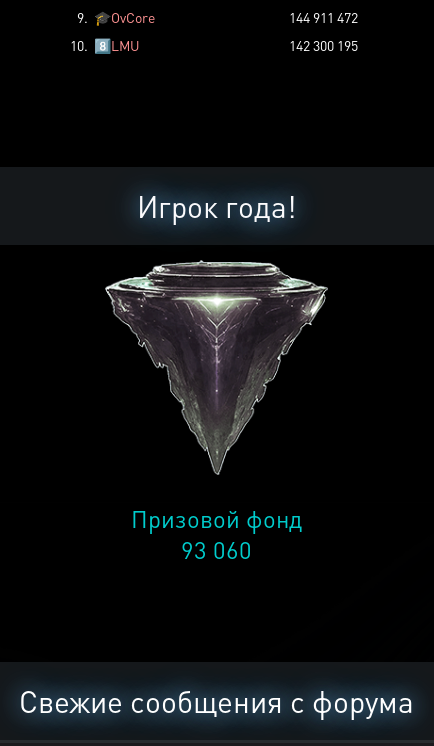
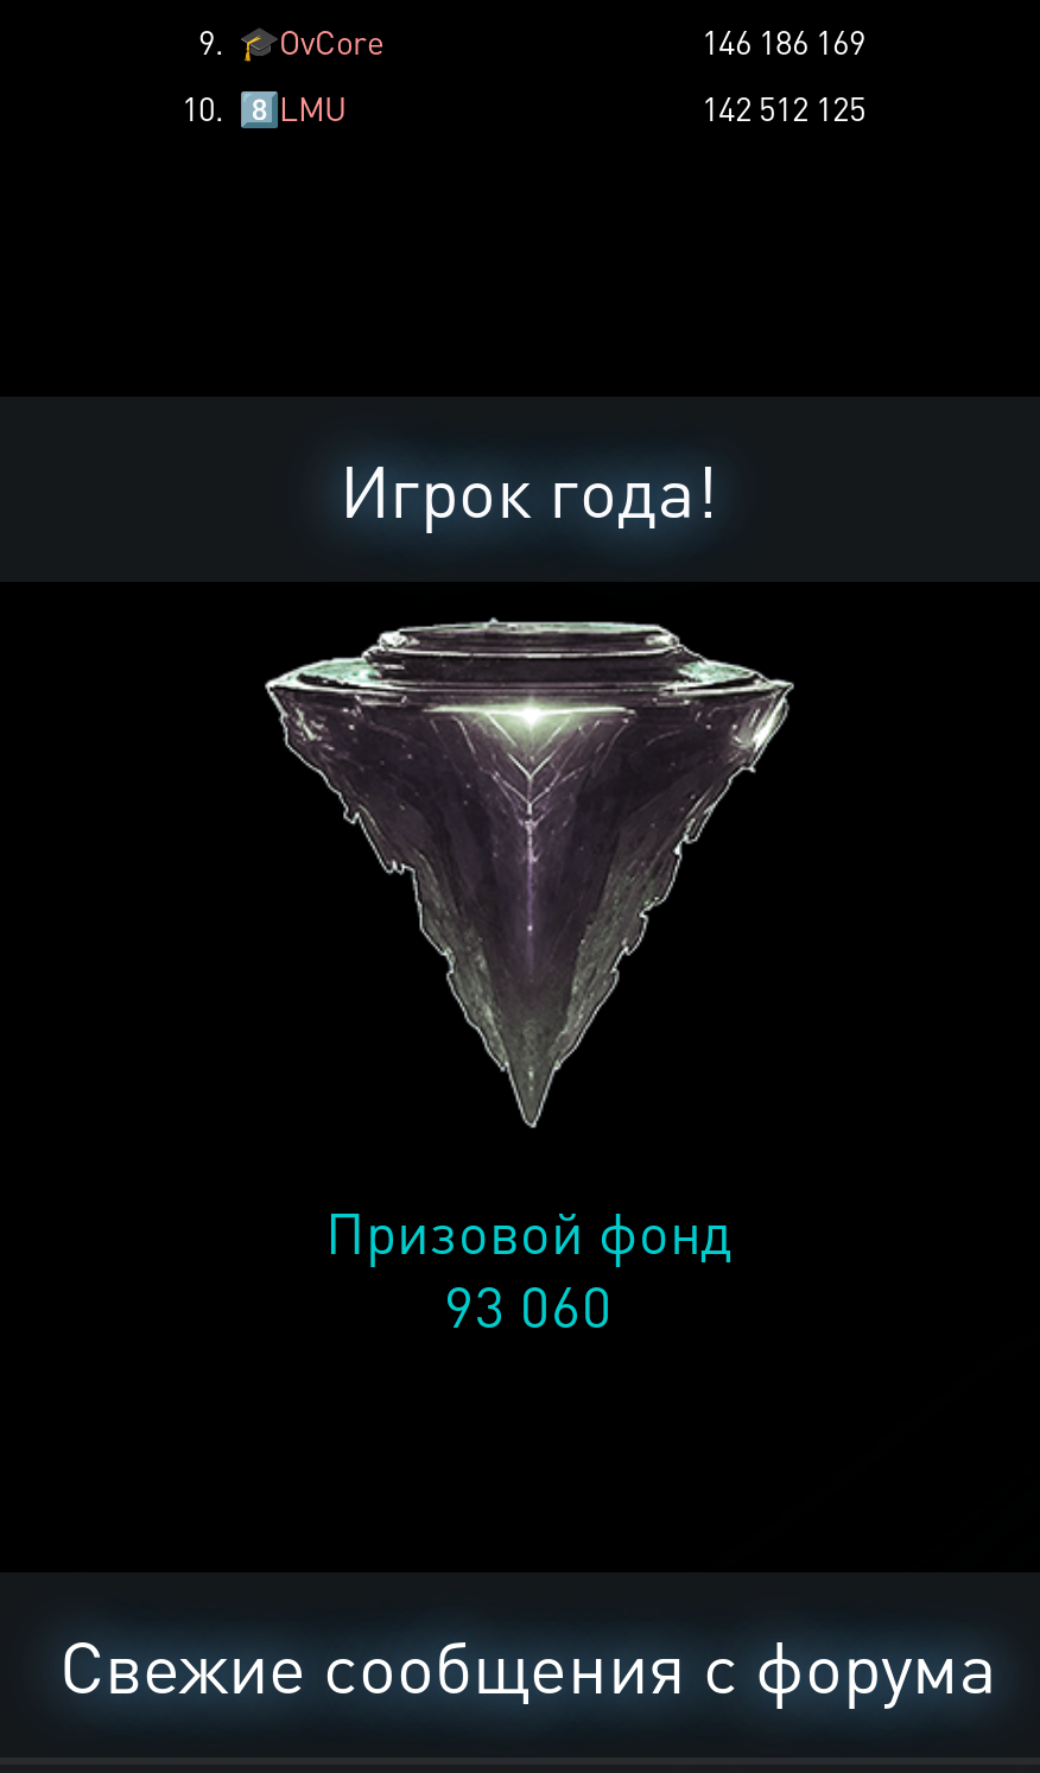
- 144 911 472
+ 146 186 169

- 142 300 195
+ 142 512 125
